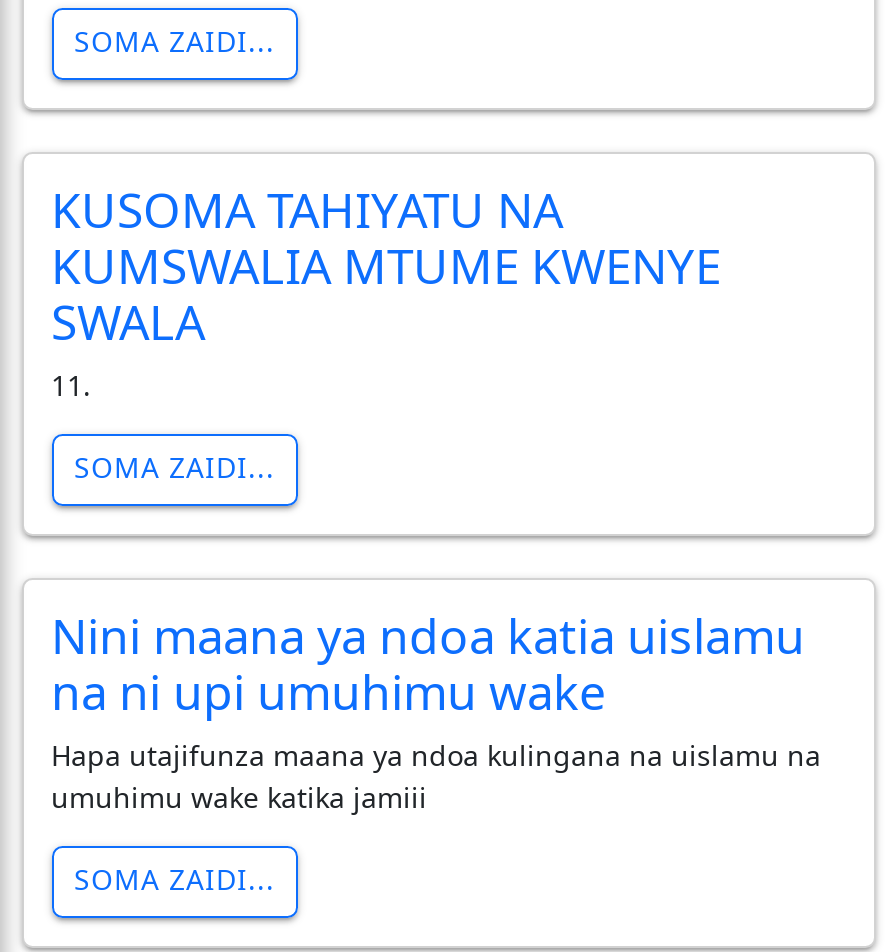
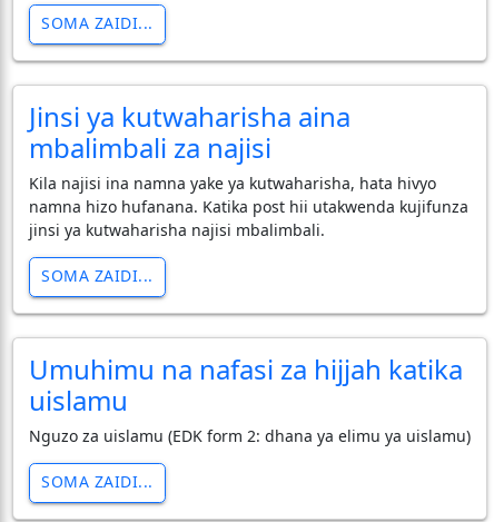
- KUSOMA TAHIYATU NA
- KUMSWALIA MTUME KWENYE
- SWALA
- 11.
+ Jinsi ya kutwaharisha aina
+ mbalimbali za najisi
+ Kila najisi ina namna yake ya kutwaharisha, hata hivyo
+ namna hizo hufanana. Katika post hii utakwenda kujifunza
+ jinsi ya kutwaharisha najisi mbalimbali.

- Nini maana ya ndoa katia uislamu
- na ni upi umuhimu wake
- Hapa utajifunza maana ya ndoa kulingana na uislamu na
- umuhimu wake katika jamiii
+ Umuhimu na nafasi za hijjah katika
+ uislamu
+ Nguzo za uislamu (EDK form 2: dhana ya elimu ya uislamu)
